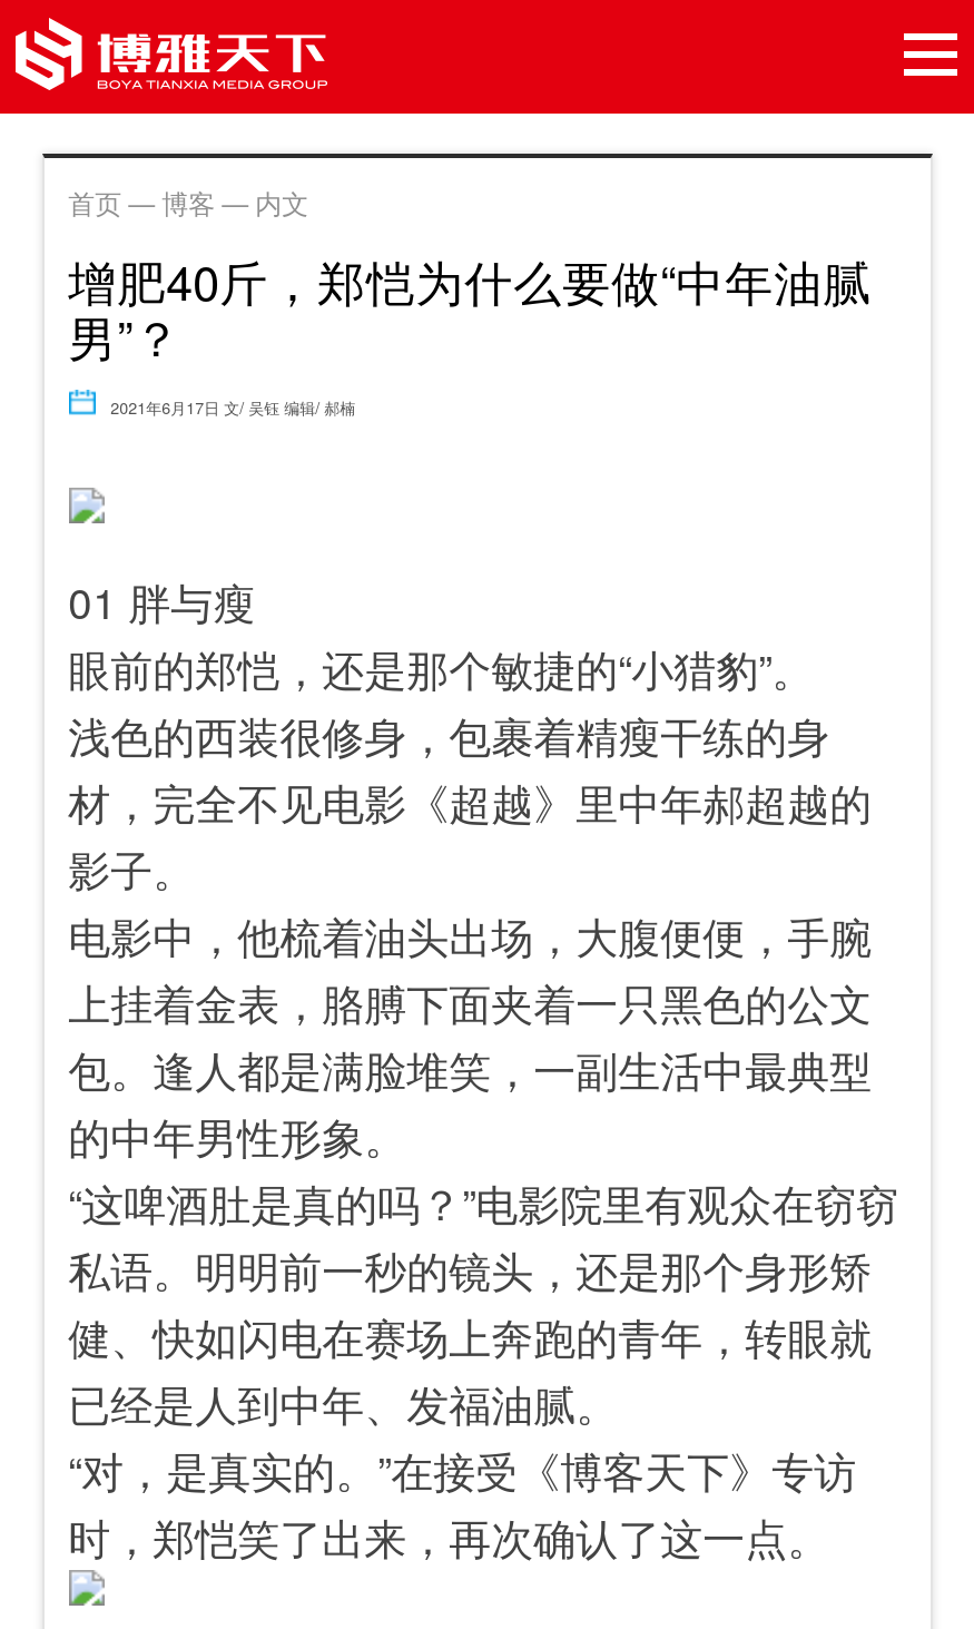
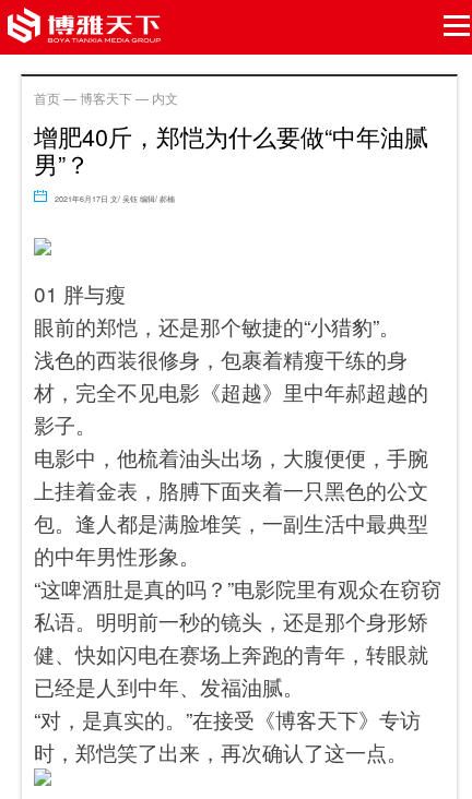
- 首页 — 博客 — 内文
+ 首页 — 博客天下 — 内文
